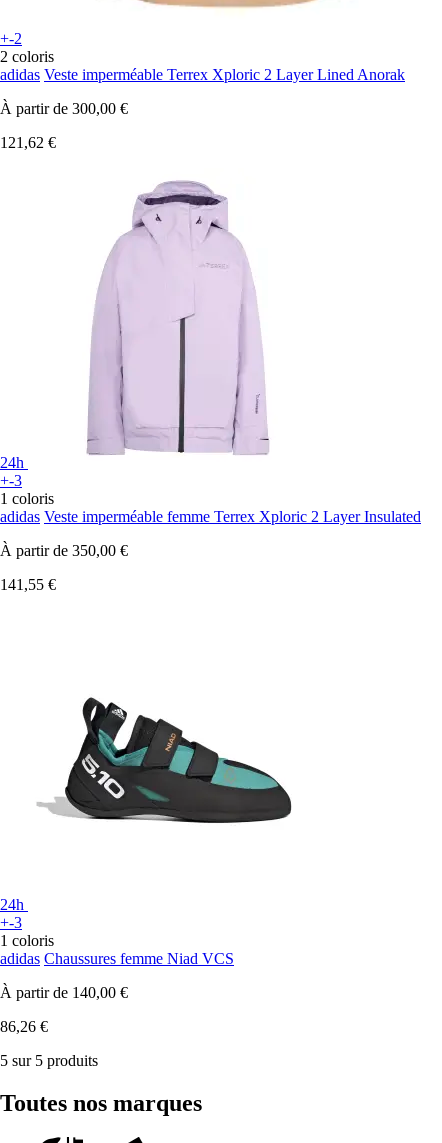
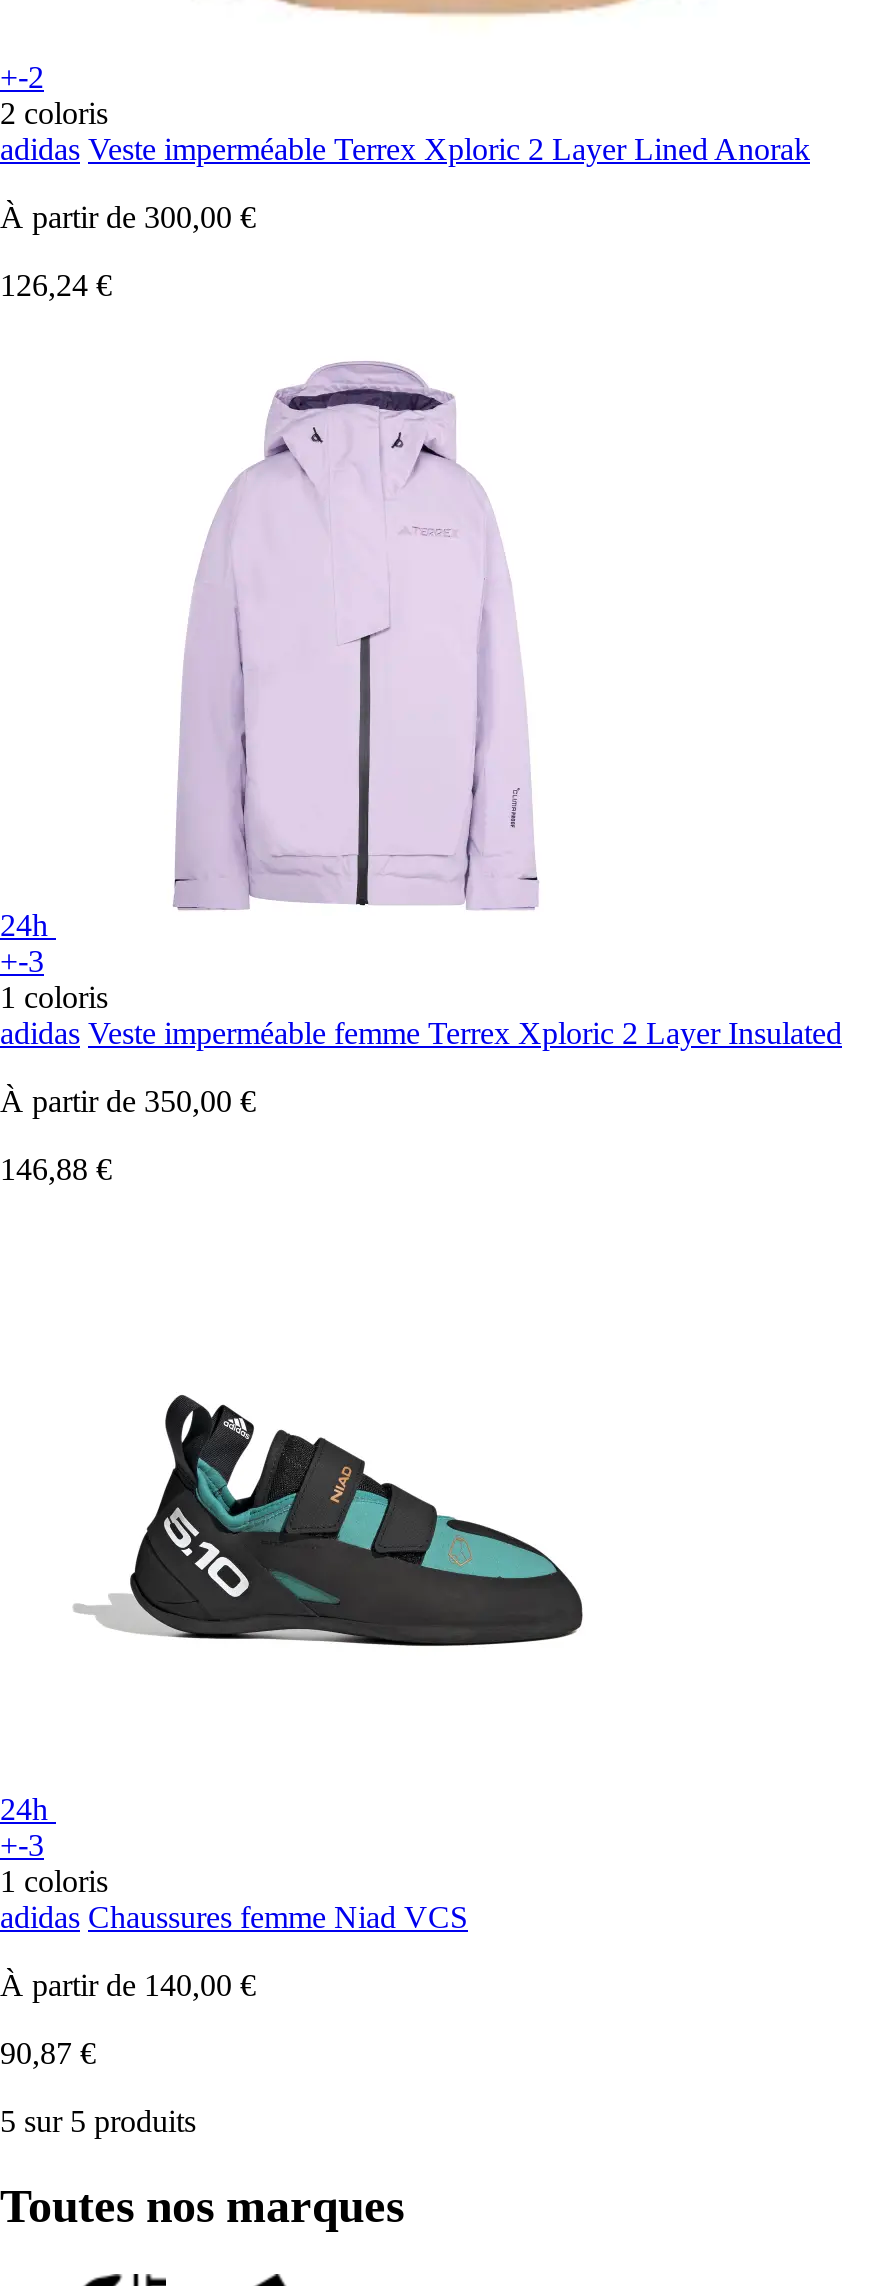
- 121,62 €
+ 126,24 €

- 141,55 €
+ 146,88 €

- 86,26 €
+ 90,87 €
